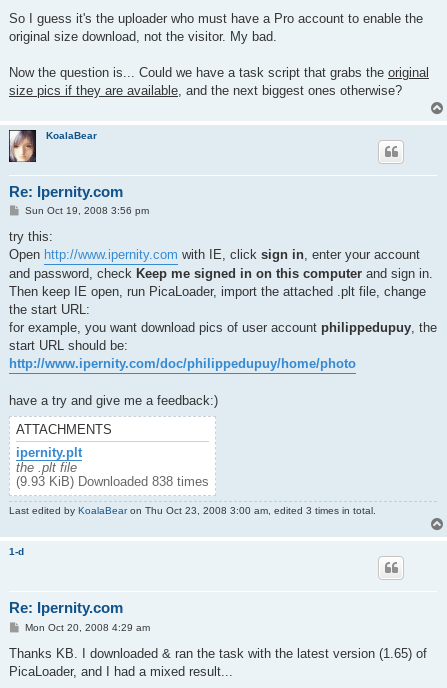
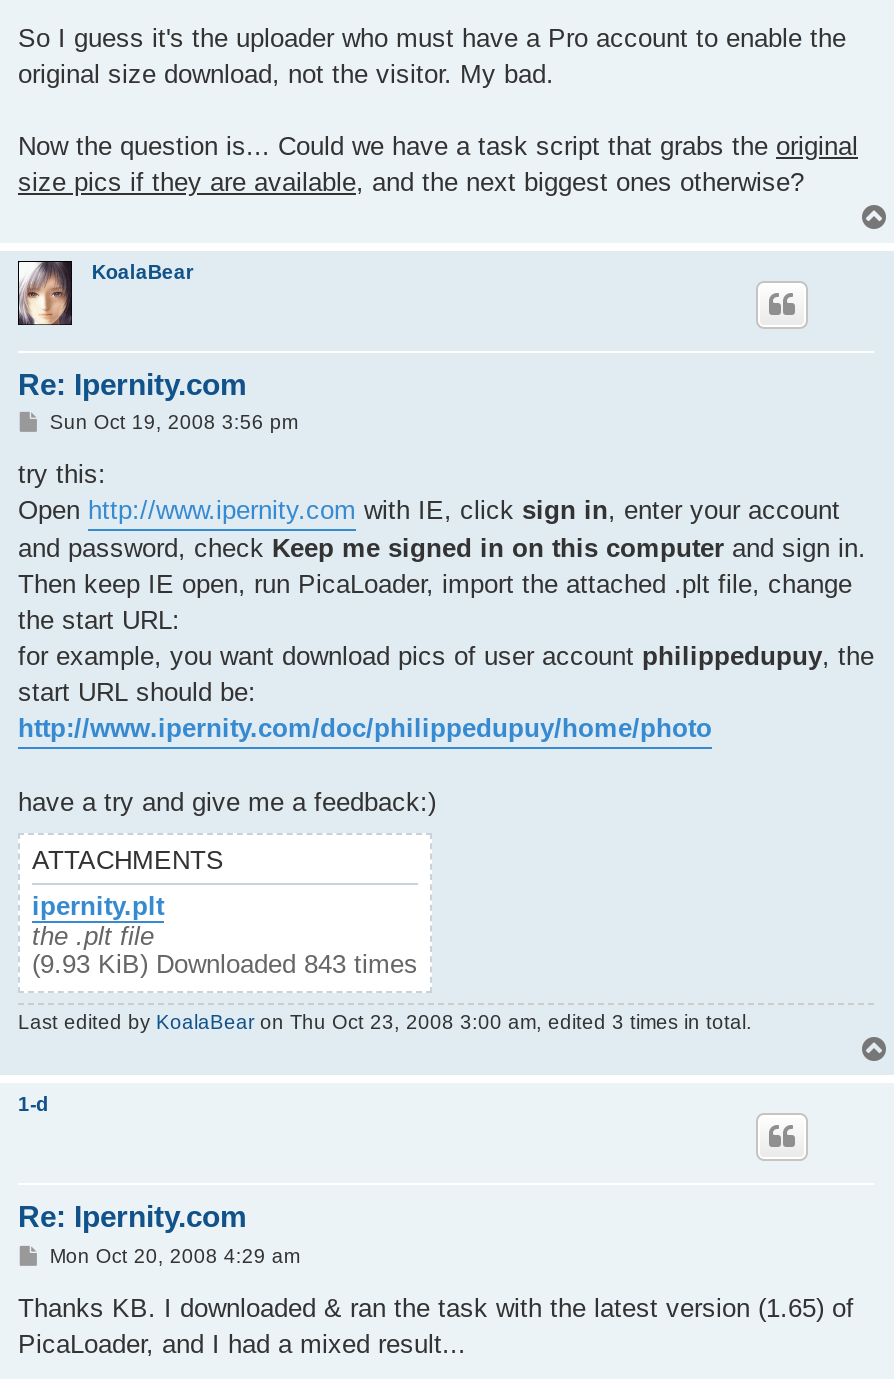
- (9.93 KiB) Downloaded 838 times
+ (9.93 KiB) Downloaded 843 times
